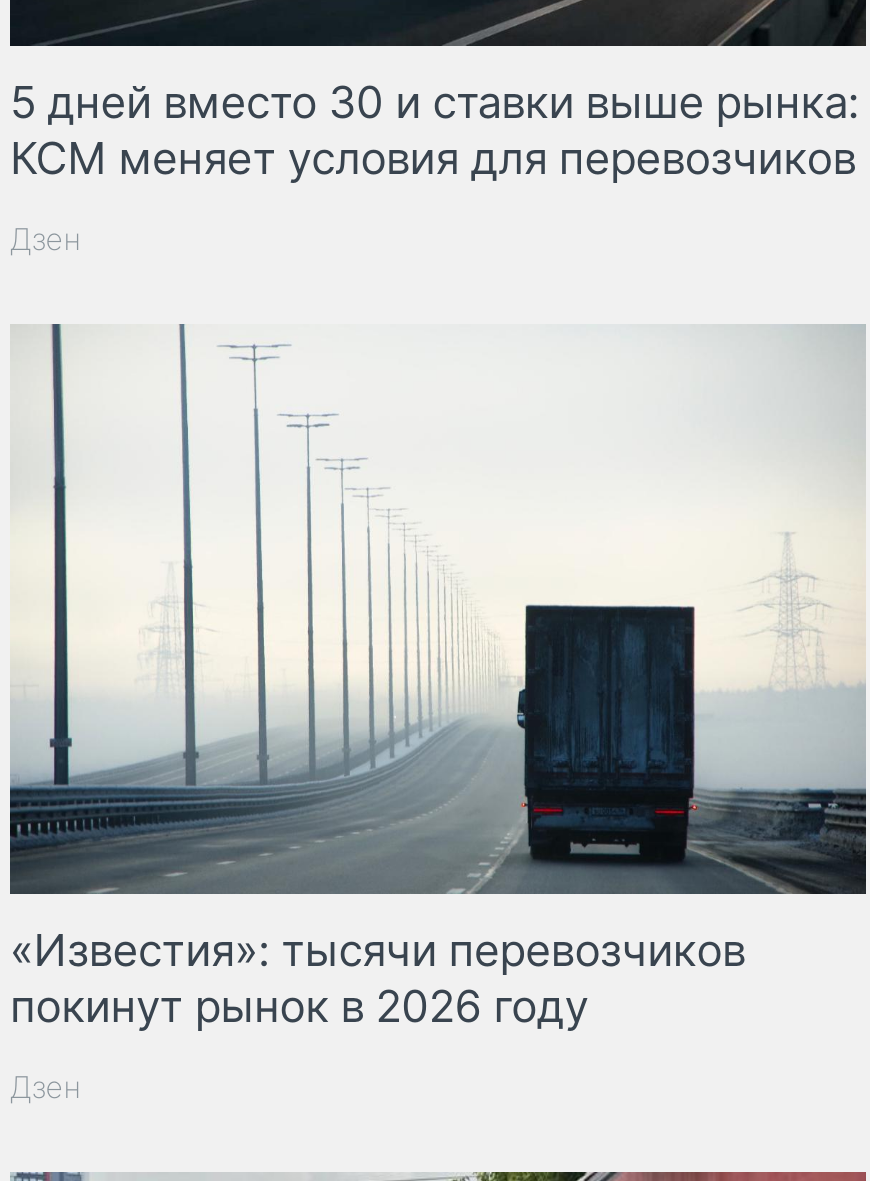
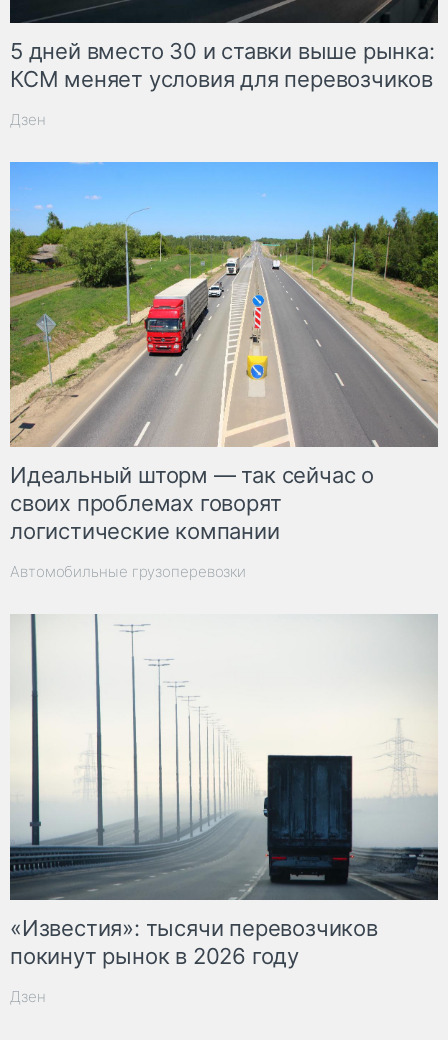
+ [image]
+ Идеальный шторм — так сейчас о
+ своих проблемах говорят
+ логистические компании
+ Автомобильные грузоперевозки
